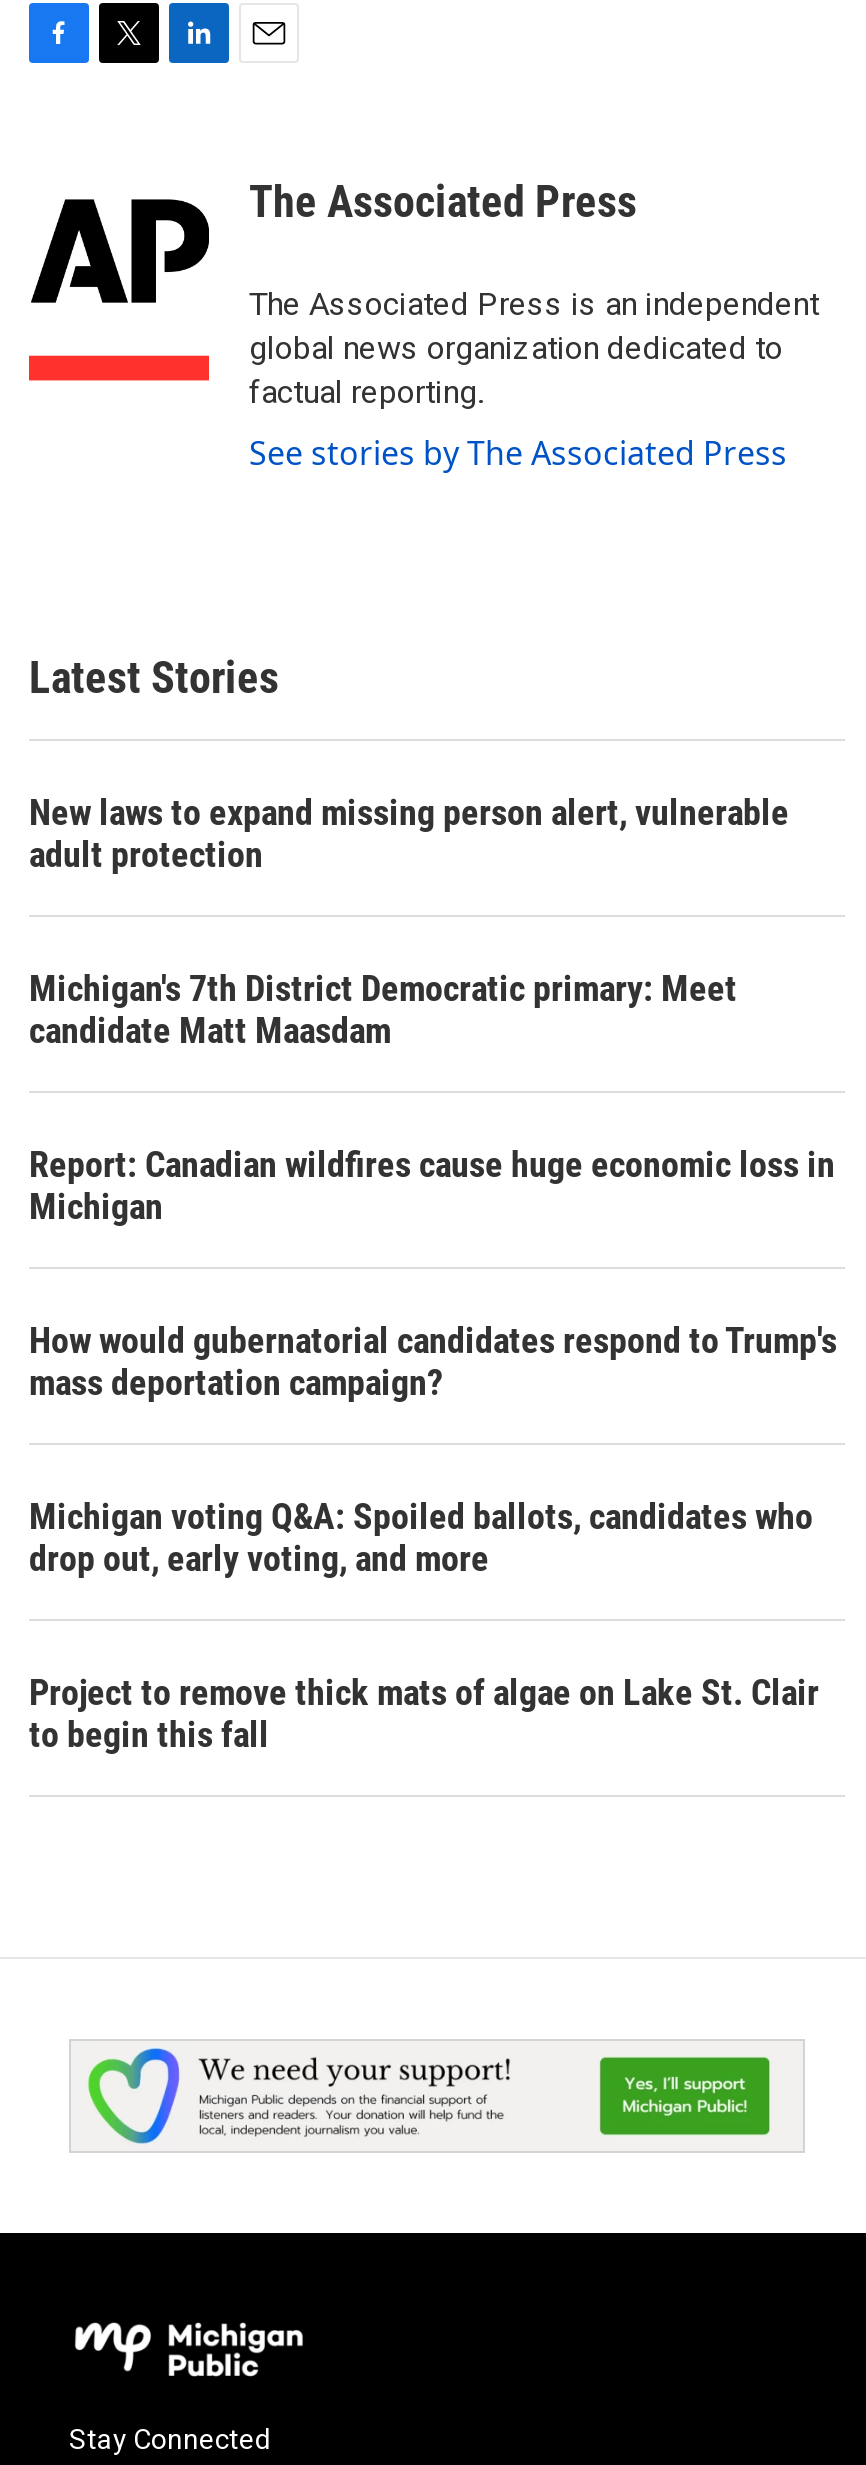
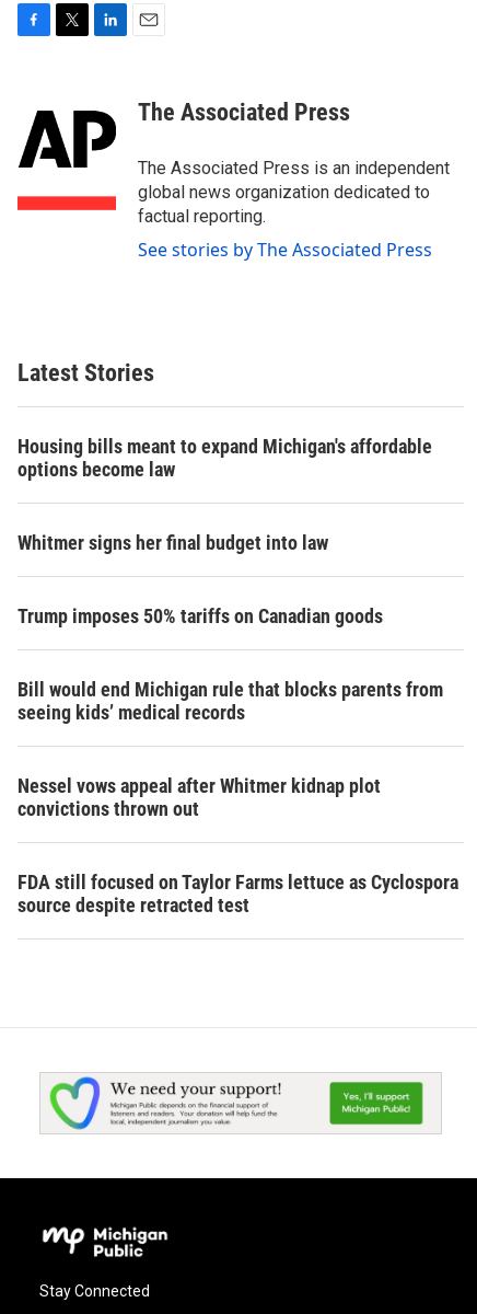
- New laws to expand missing person alert, vulnerable
- adult protection
+ Housing bills meant to expand Michigan's affordable
+ options become law

- Michigan's 7th District Democratic primary: Meet
- candidate Matt Maasdam
+ Whitmer signs her final budget into law

- Report: Canadian wildfires cause huge economic loss in
- Michigan
+ Trump imposes 50% tariffs on Canadian goods

- How would gubernatorial candidates respond to Trump's
- mass deportation campaign?
+ Bill would end Michigan rule that blocks parents from
+ seeing kids’ medical records

- Michigan voting Q&A: Spoiled ballots, candidates who
- drop out, early voting, and more
+ Nessel vows appeal after Whitmer kidnap plot
+ convictions thrown out

- Project to remove thick mats of algae on Lake St. Clair
- to begin this fall
+ FDA still focused on Taylor Farms lettuce as Cyclospora
+ source despite retracted test
